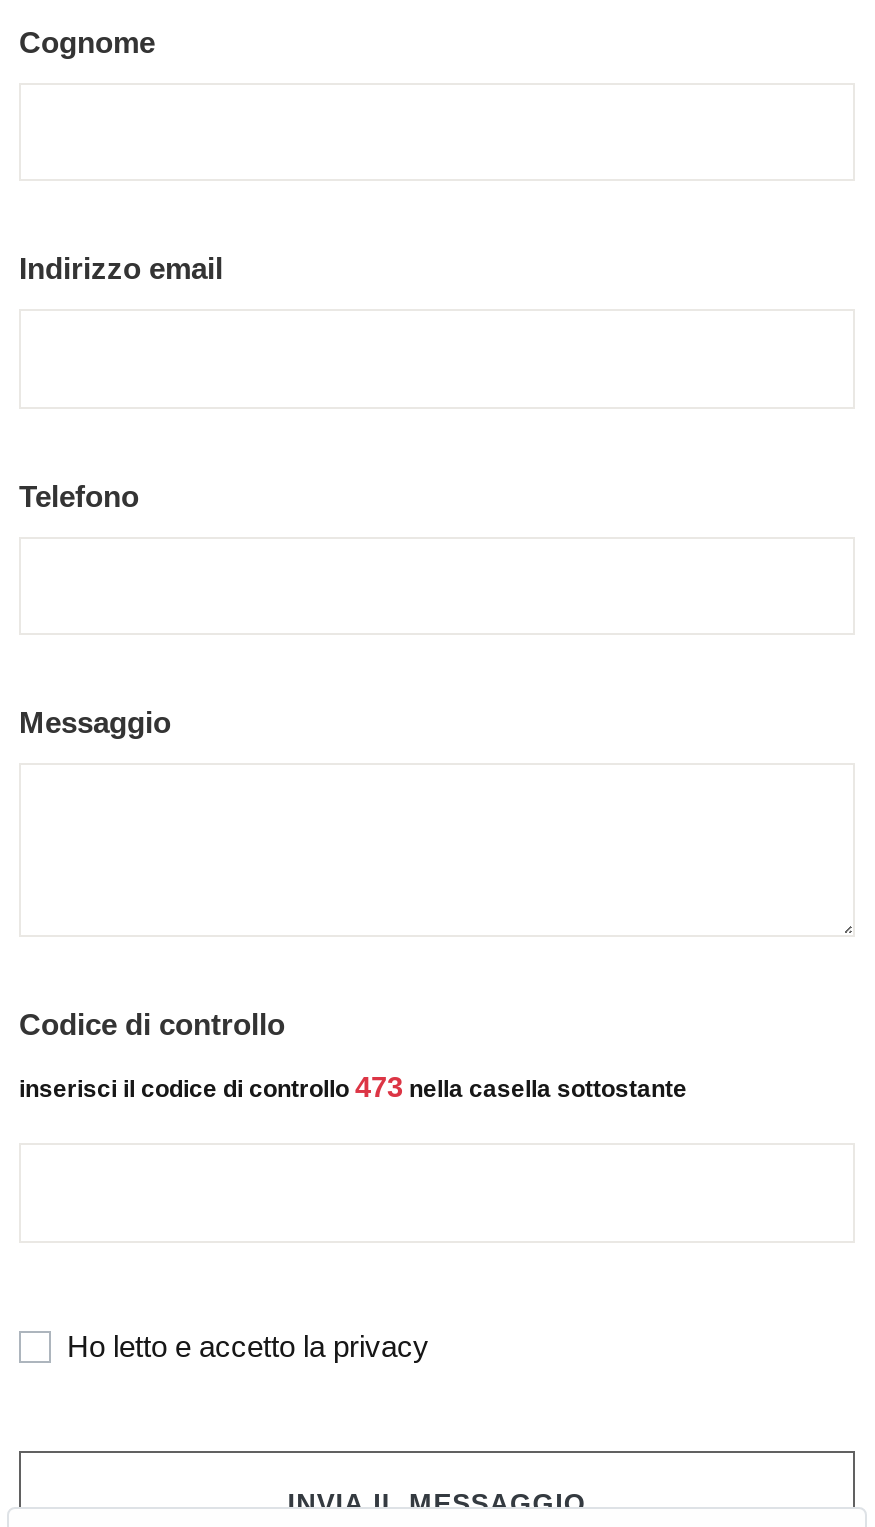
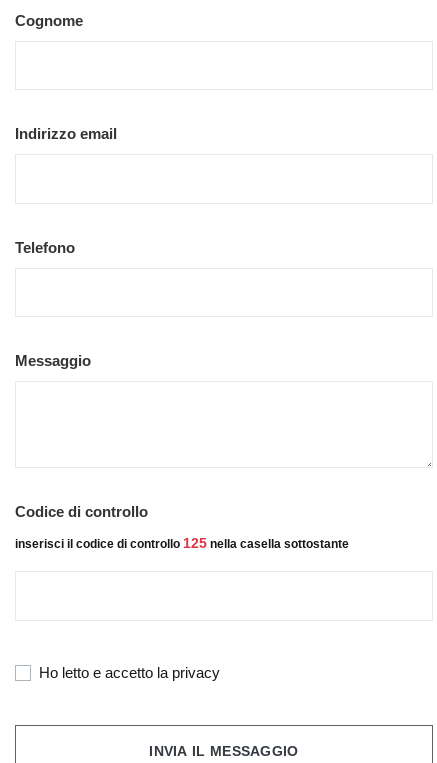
- inserisci il codice di controllo 473 nella casella sottostante
+ inserisci il codice di controllo 125 nella casella sottostante
